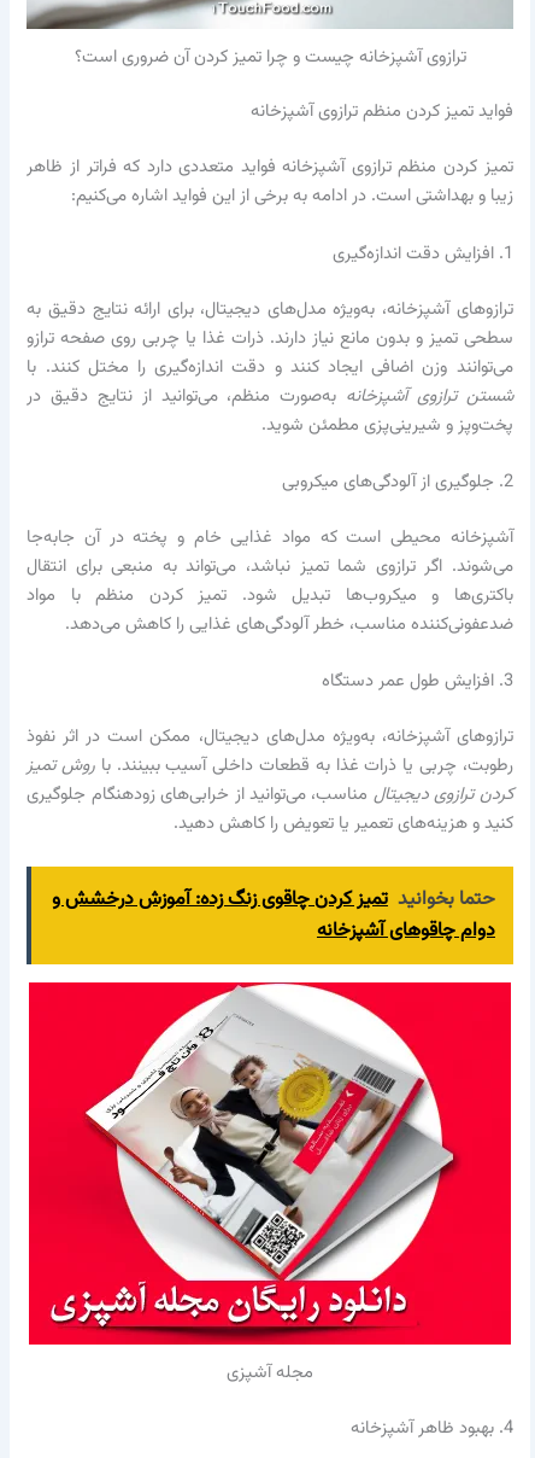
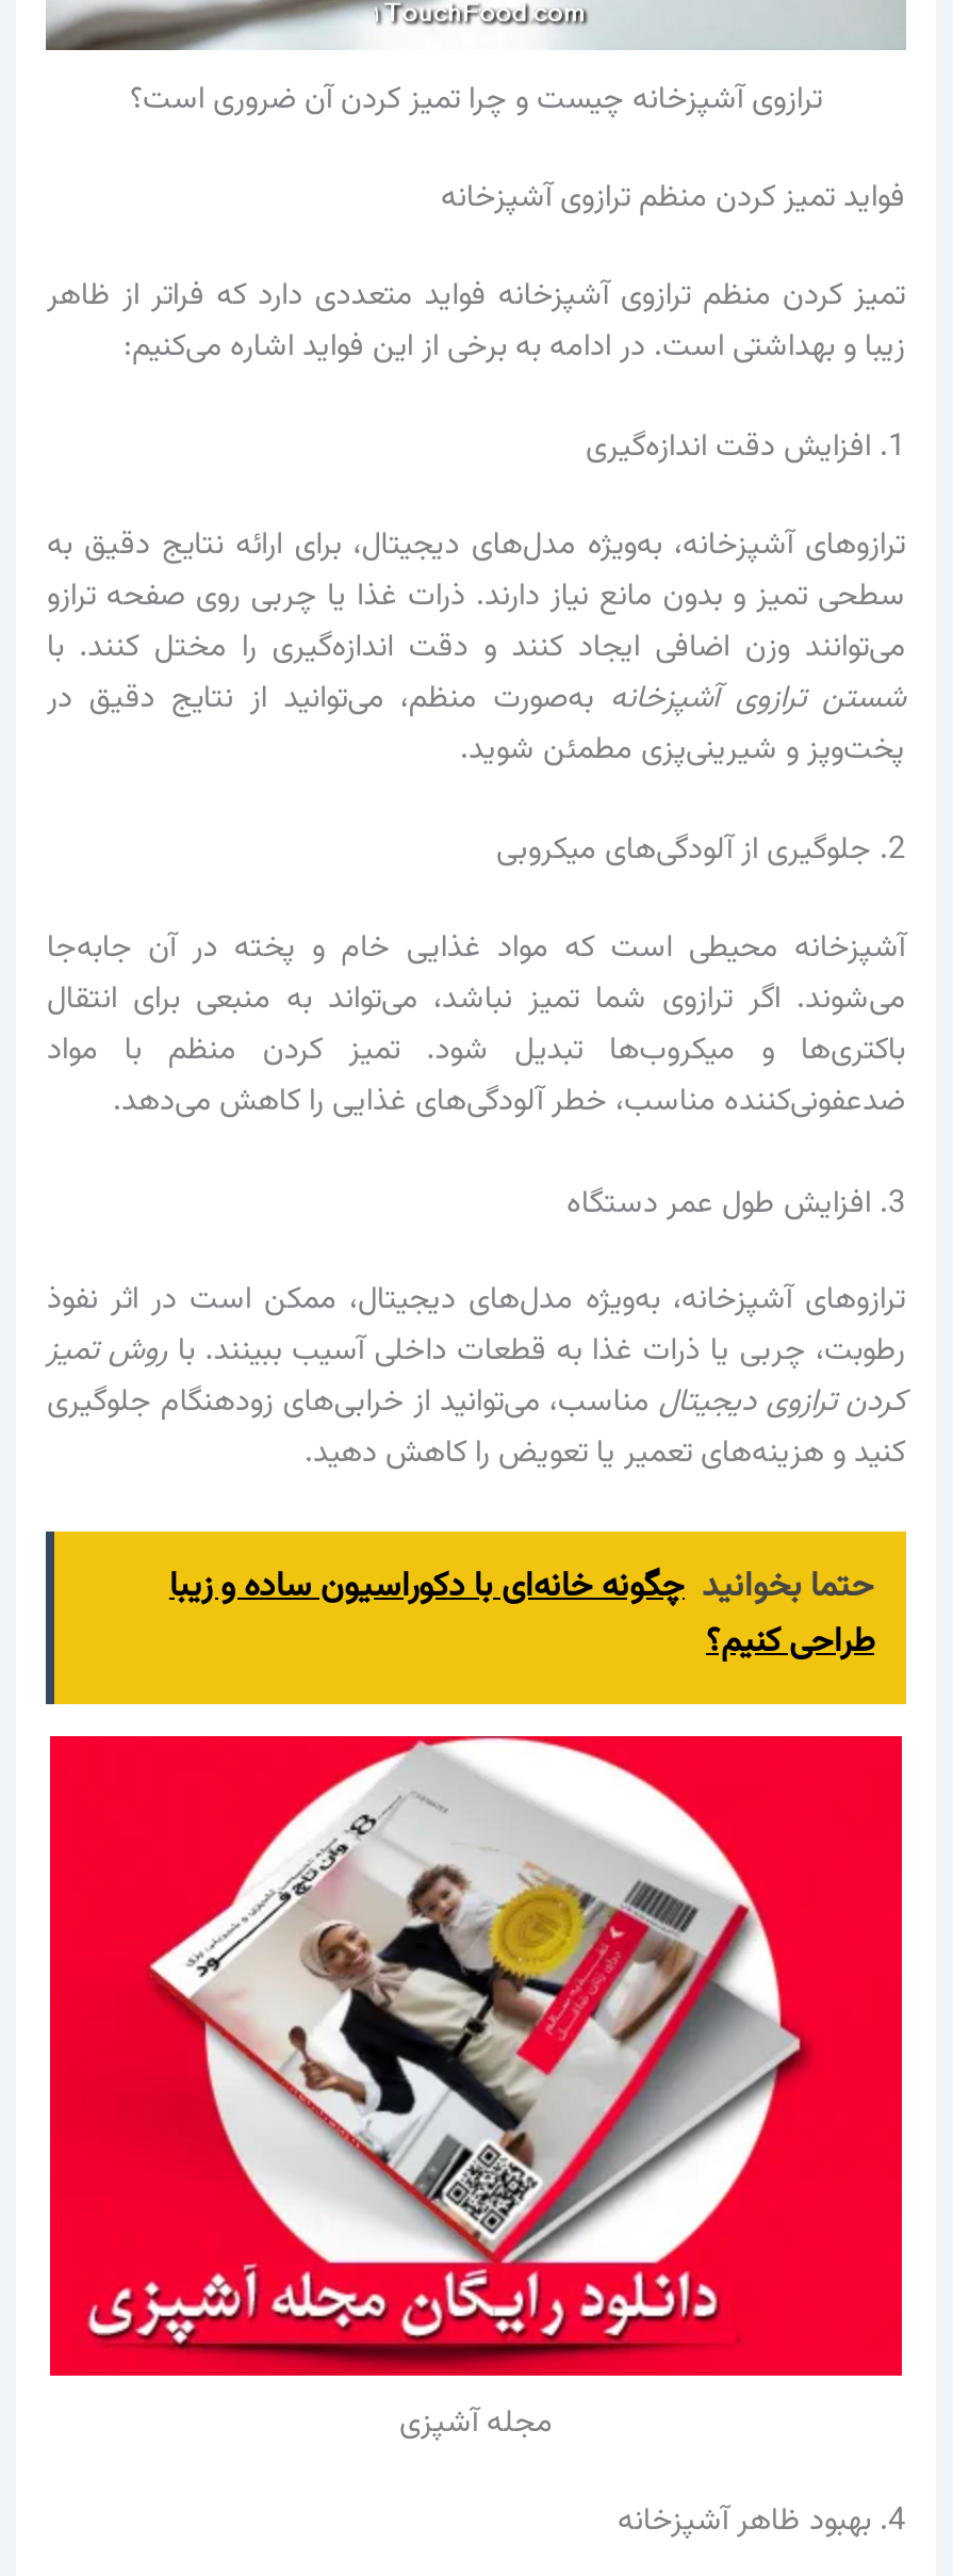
- حتما بخوانید تمیز کردن چاقوی زنگ زده: آموزش درخشش و
- دوام چاقوهای آشپزخانه
+ حتما بخوانید چگونه خانه‌ای با دکوراسیون ساده و زیبا
+ طراحی کنیم؟
